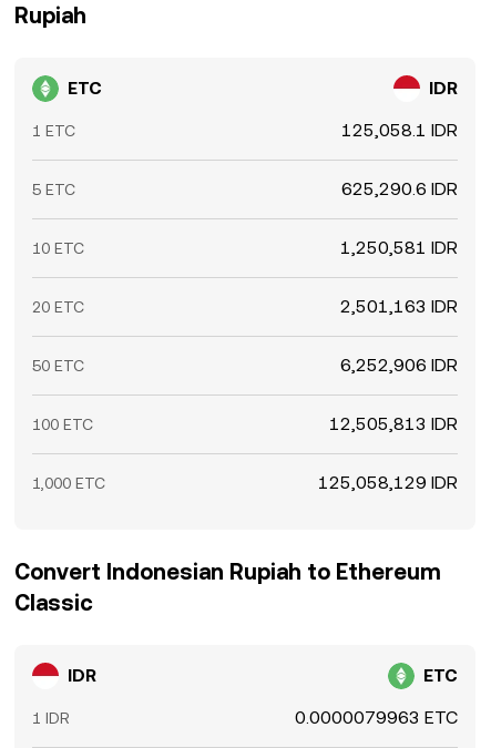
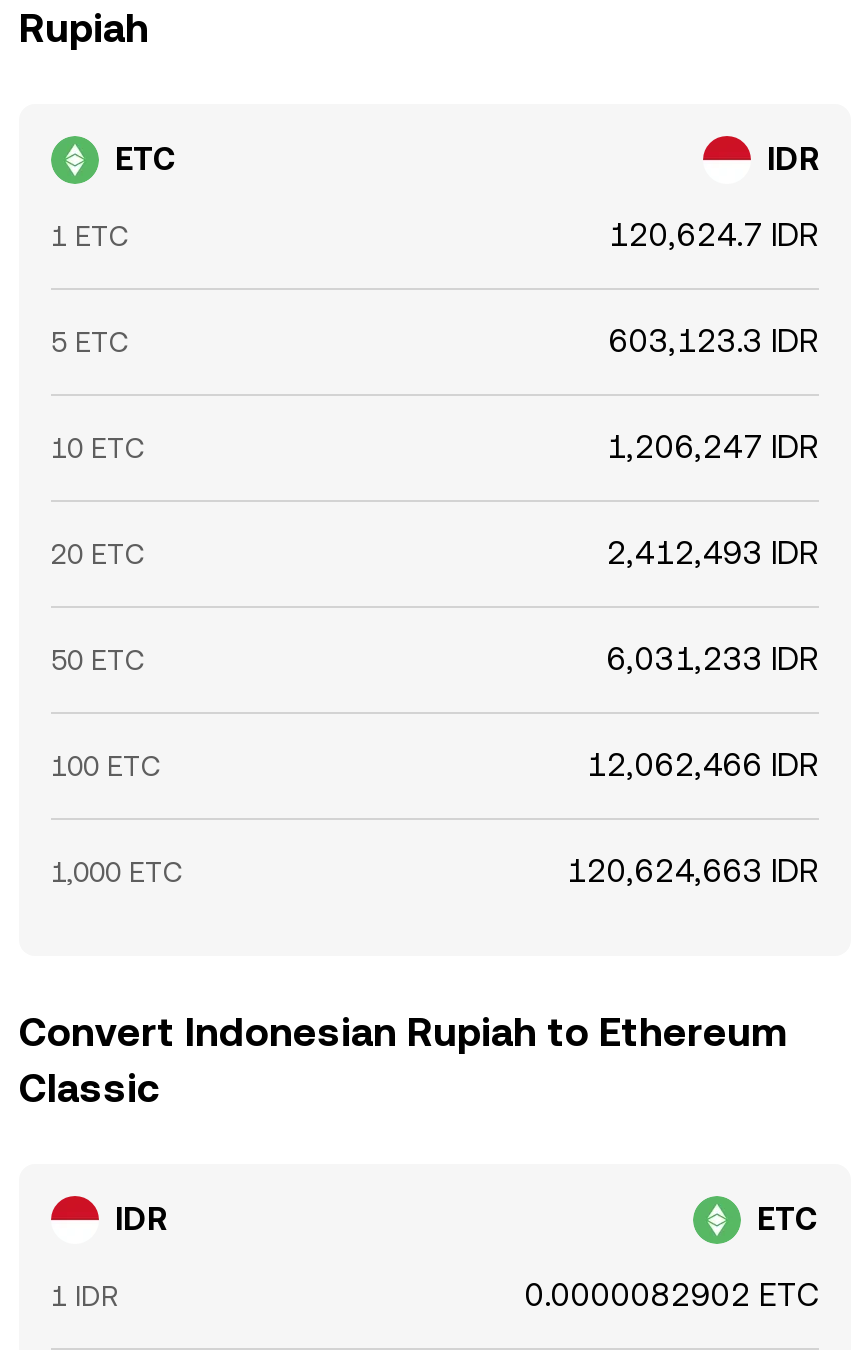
- 125,058.1 IDR
+ 120,624.7 IDR

- 625,290.6 IDR
+ 603,123.3 IDR

- 1,250,581 IDR
+ 1,206,247 IDR

- 2,501,163 IDR
+ 2,412,493 IDR

- 6,252,906 IDR
+ 6,031,233 IDR

- 12,505,813 IDR
+ 12,062,466 IDR

- 125,058,129 IDR
+ 120,624,663 IDR

- 0.0000079963 ETC
+ 0.0000082902 ETC
